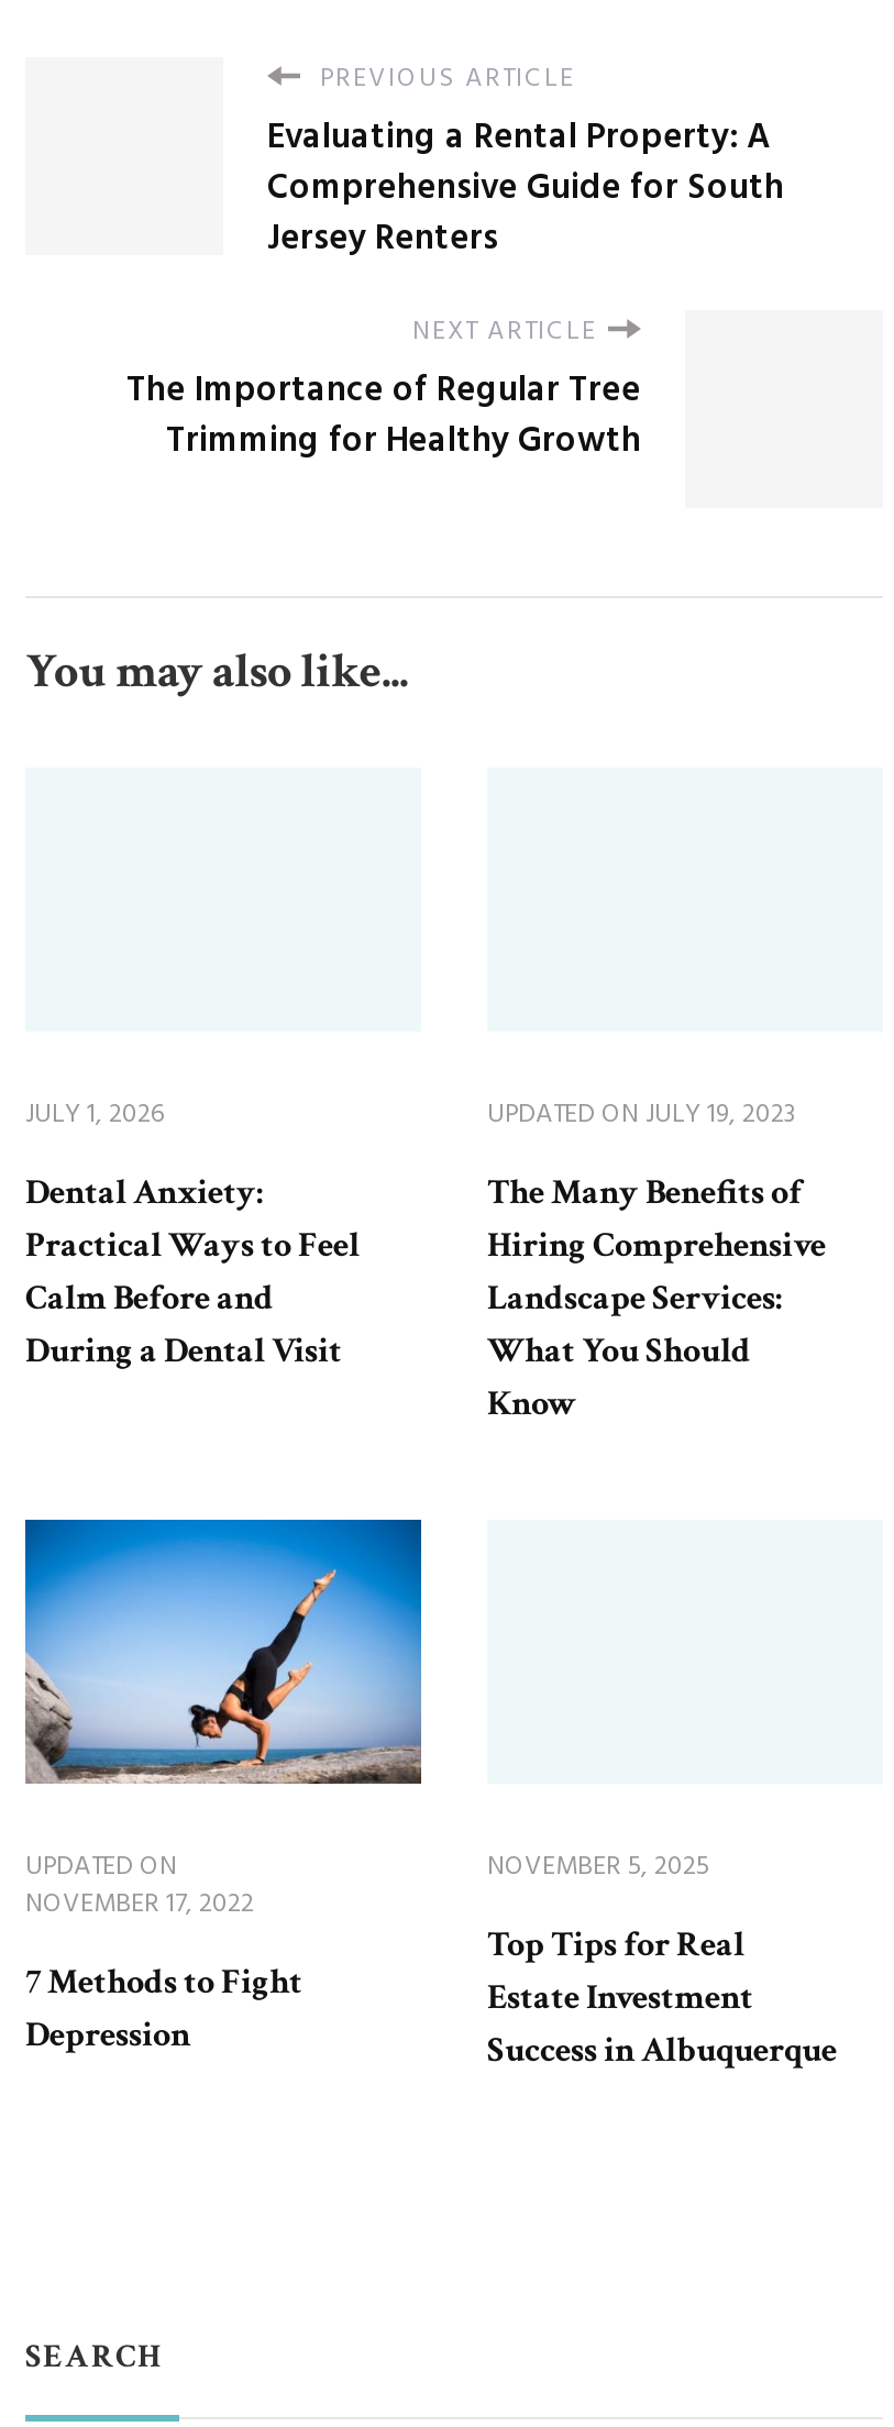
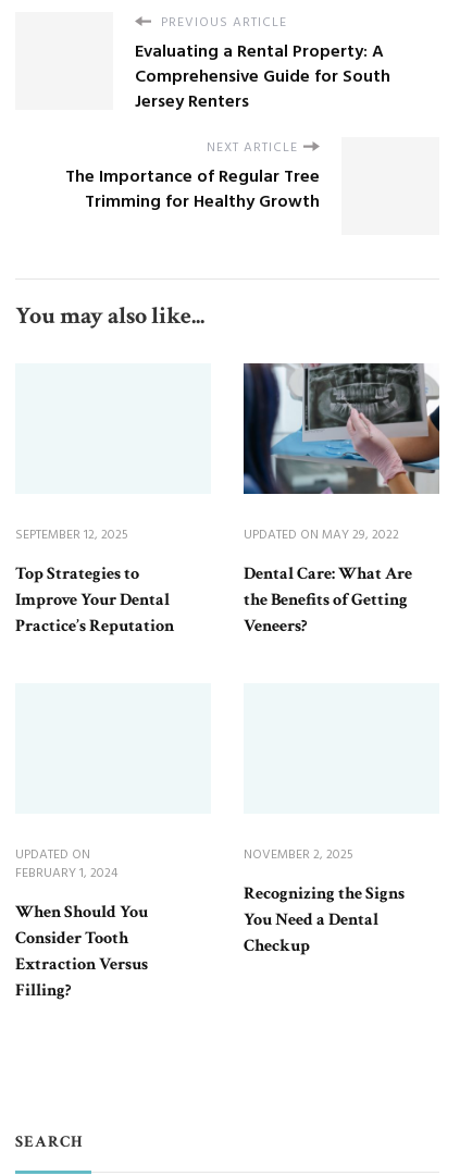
+ [image]

- JULY 1, 2026
+ SEPTEMBER 12, 2025

- UPDATED ON JULY 19, 2023
+ UPDATED ON MAY 29, 2022

- Dental Anxiety:
- Practical Ways to Feel
- Calm Before and
- During a Dental Visit
+ Top Strategies to
+ Improve Your Dental
+ Practice’s Reputation

- The Many Benefits of
- Hiring Comprehensive
- Landscape Services:
- What You Should
- Know
+ Dental Care: What Are
+ the Benefits of Getting
+ Veneers?

- [image]

moved up: UPDATED ON

- NOVEMBER 5, 2025
+ NOVEMBER 2, 2025

- NOVEMBER 17, 2022
+ FEBRUARY 1, 2024

- Top Tips for Real
- Estate Investment
- Success in Albuquerque
+ Recognizing the Signs
+ You Need a Dental
+ Checkup

- 7 Methods to Fight
- Depression
+ When Should You
+ Consider Tooth
+ Extraction Versus
+ Filling?
